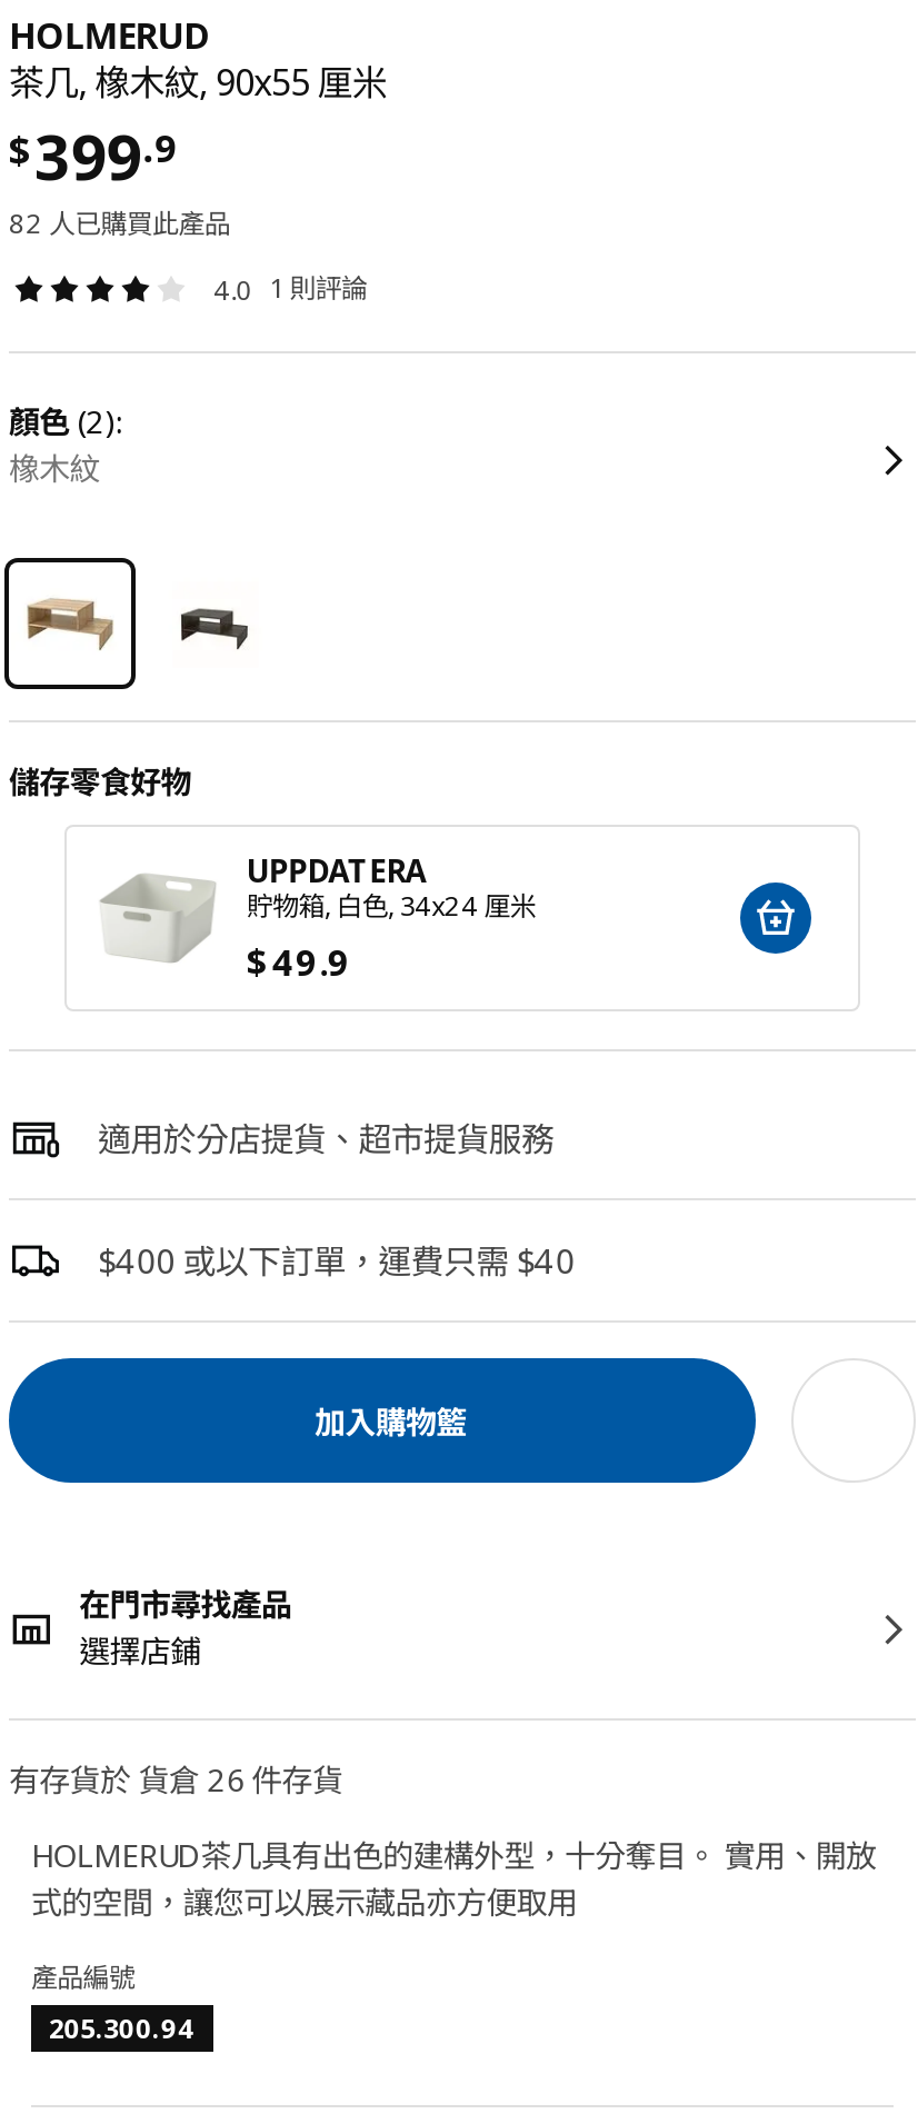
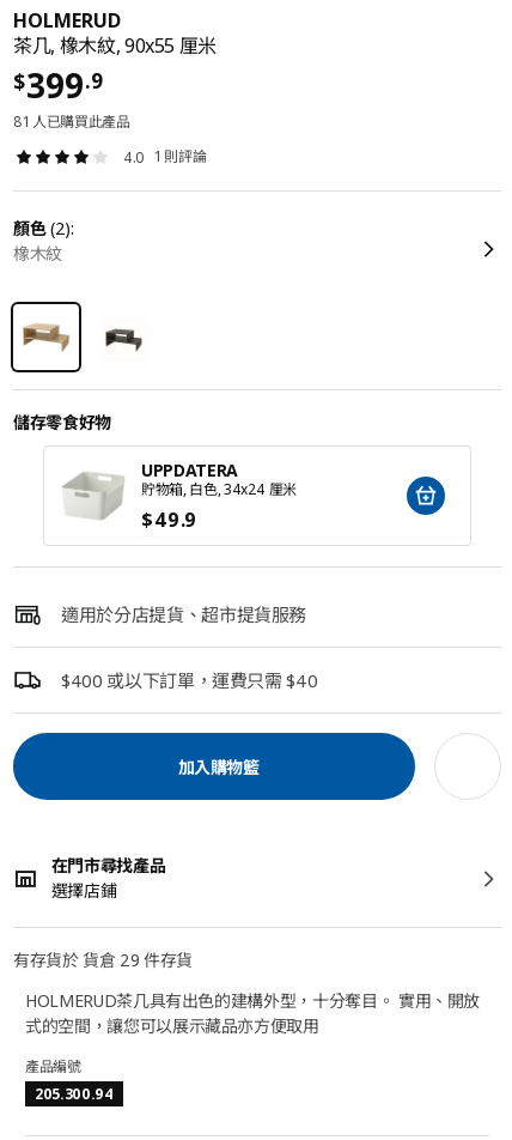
- 82 人已購買此產品
+ 81 人已購買此產品

- 有存貨於 貨倉 26 件存貨
+ 有存貨於 貨倉 29 件存貨
